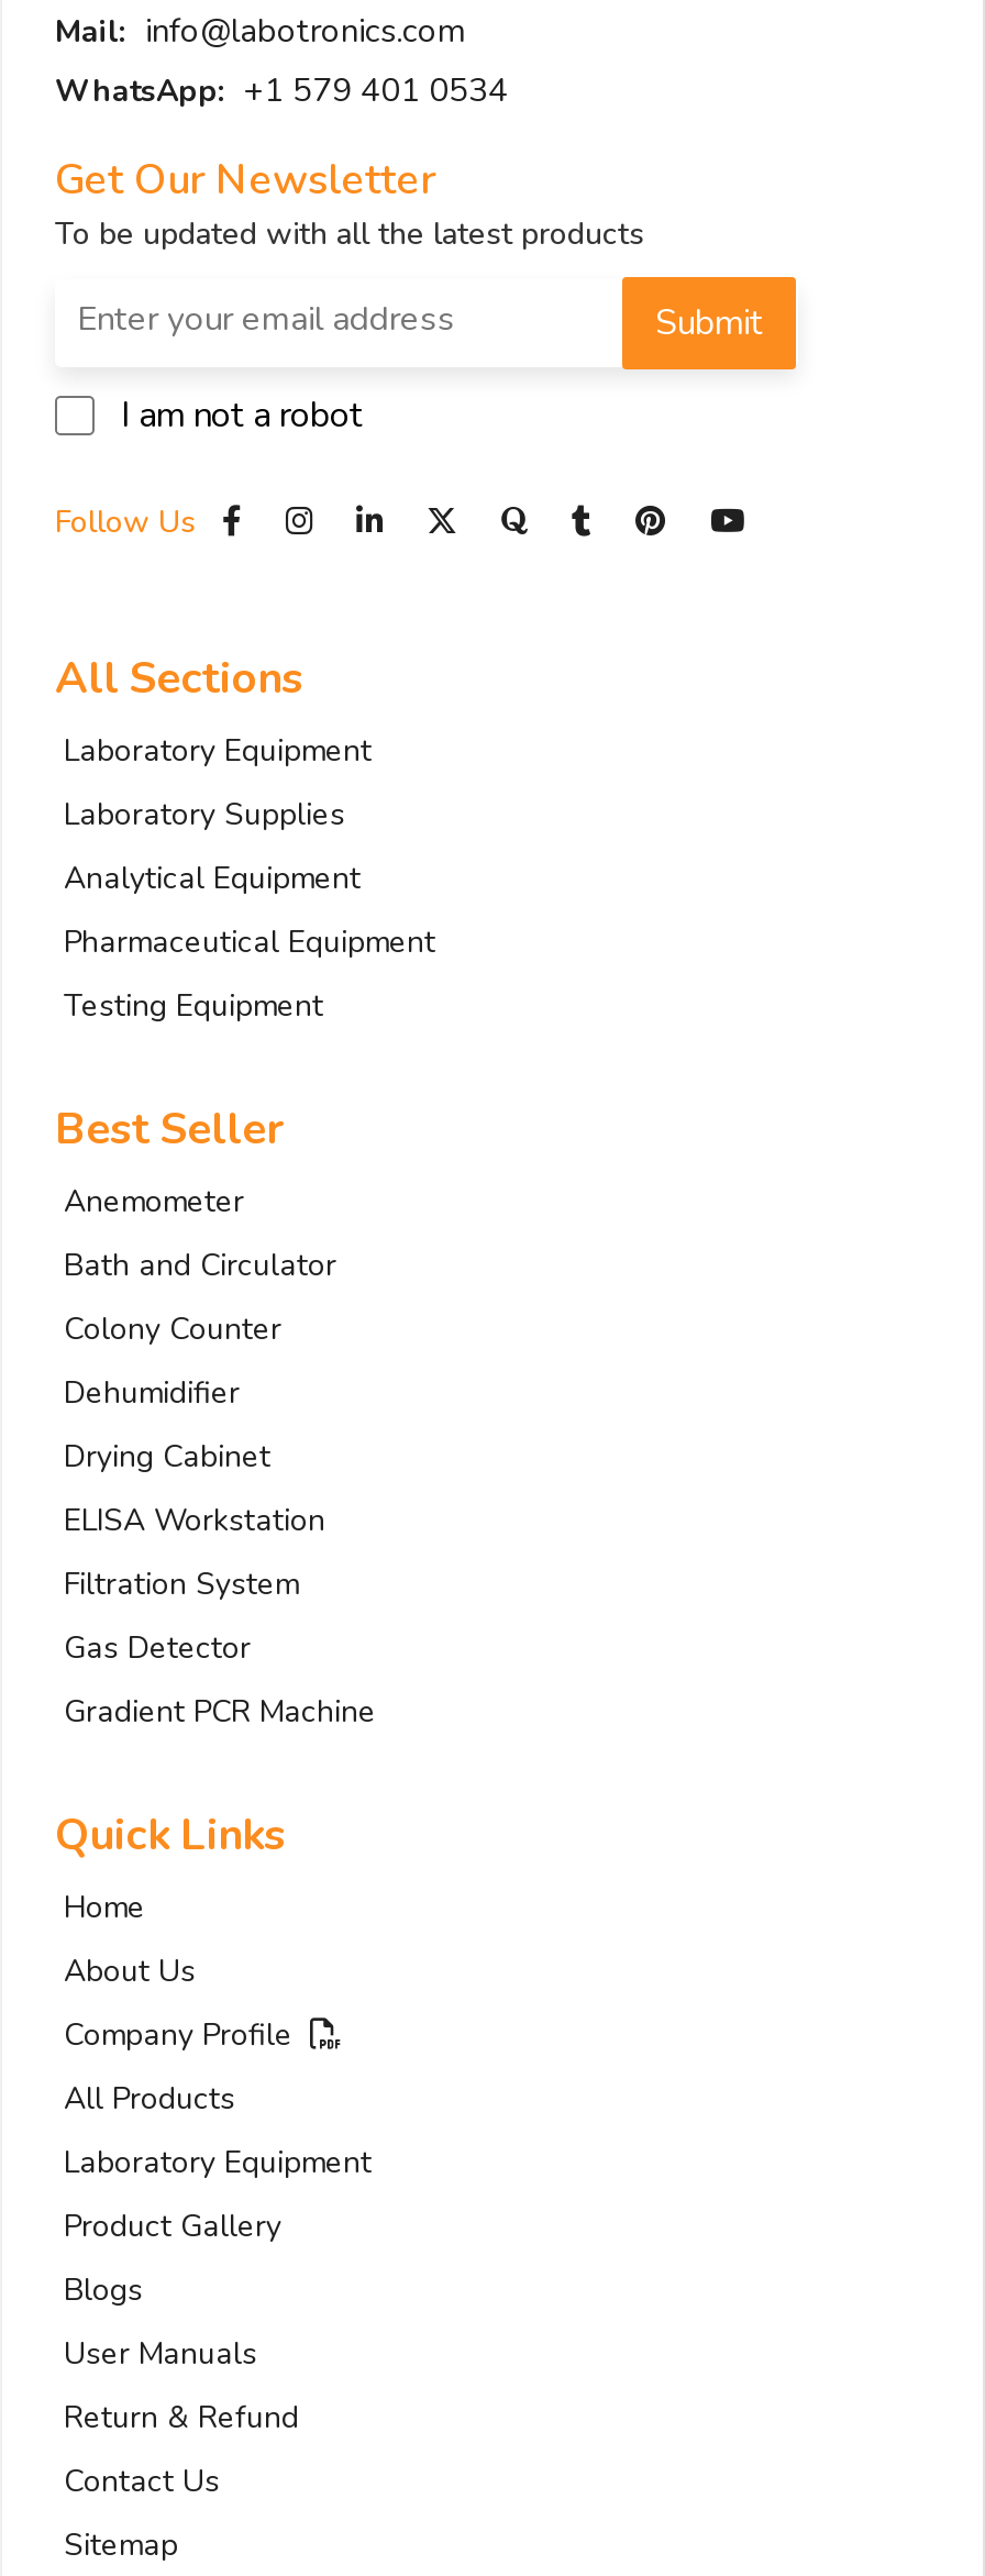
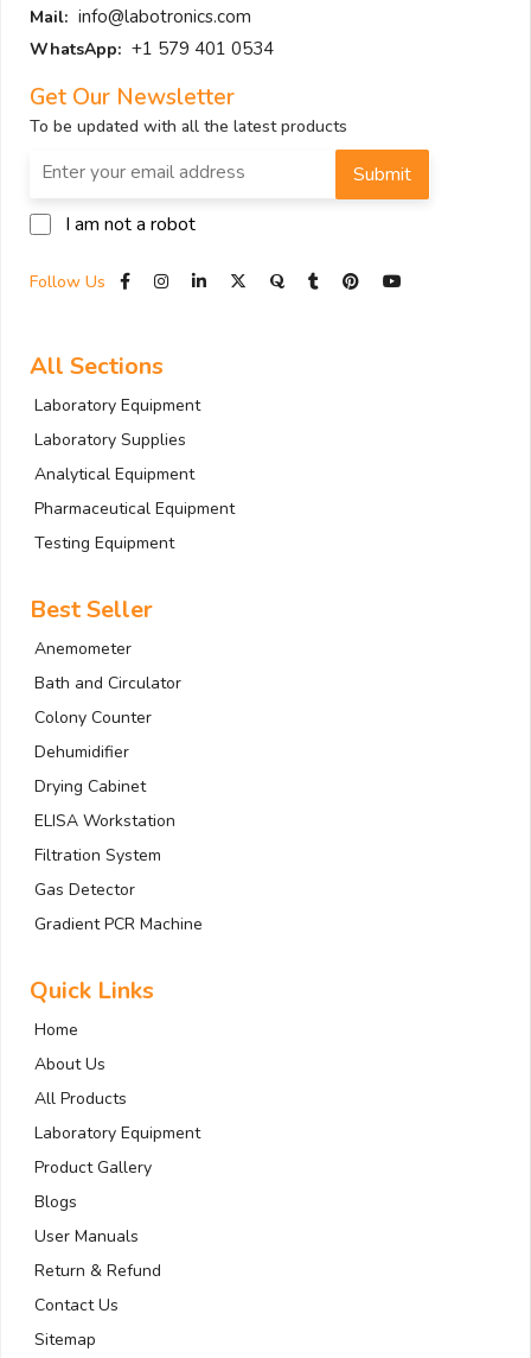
- Company Profile
